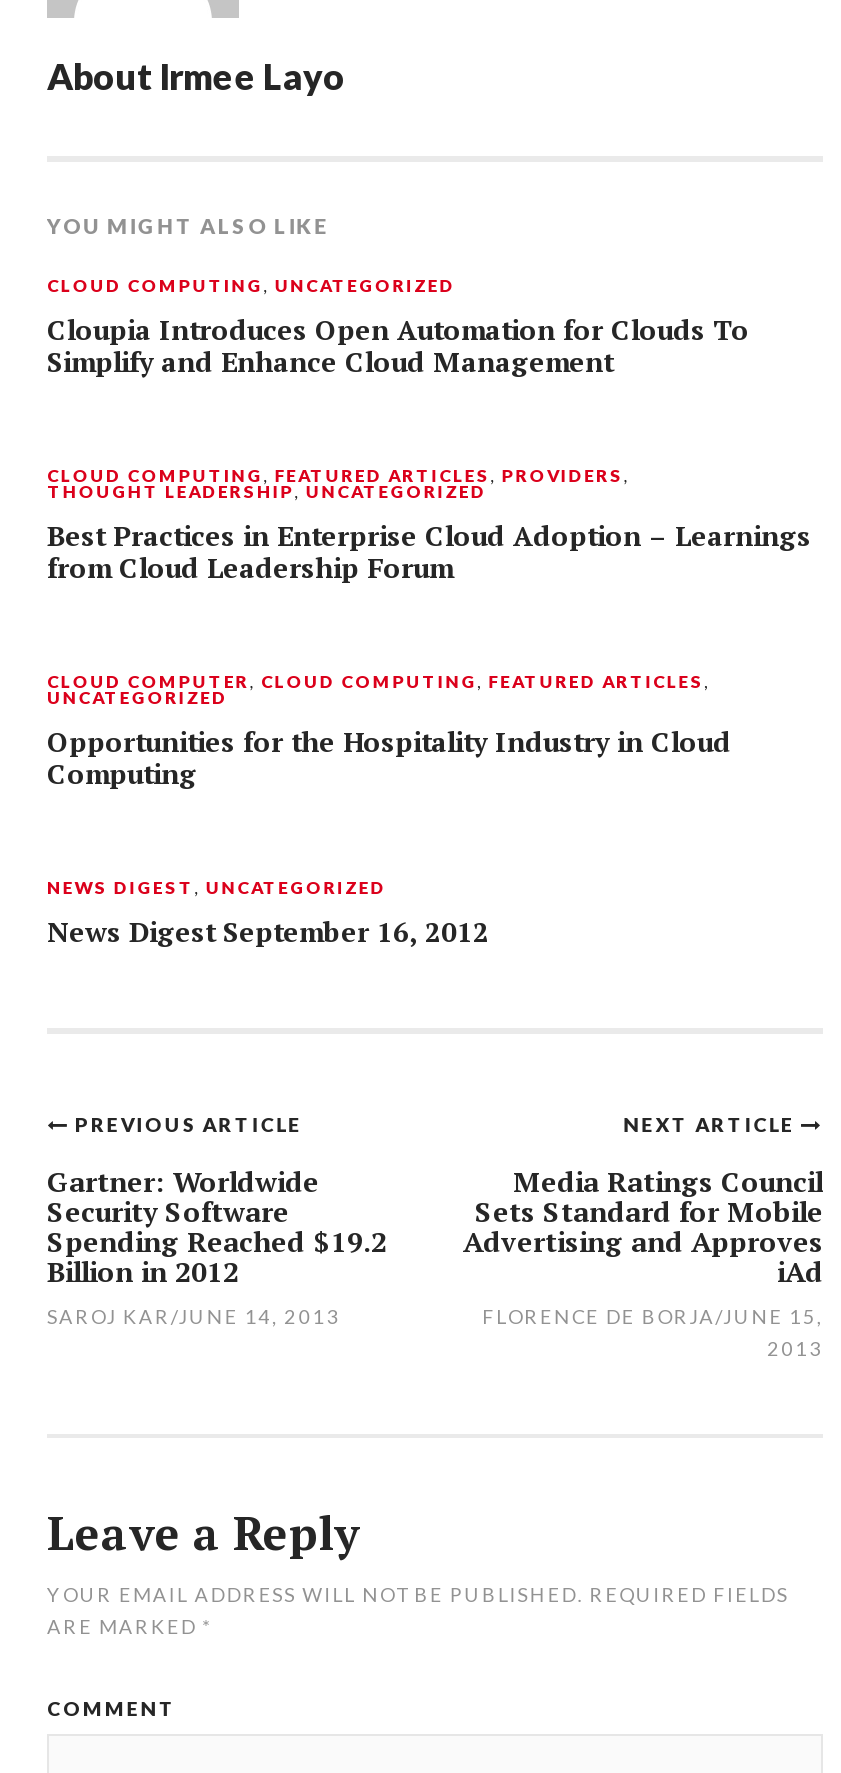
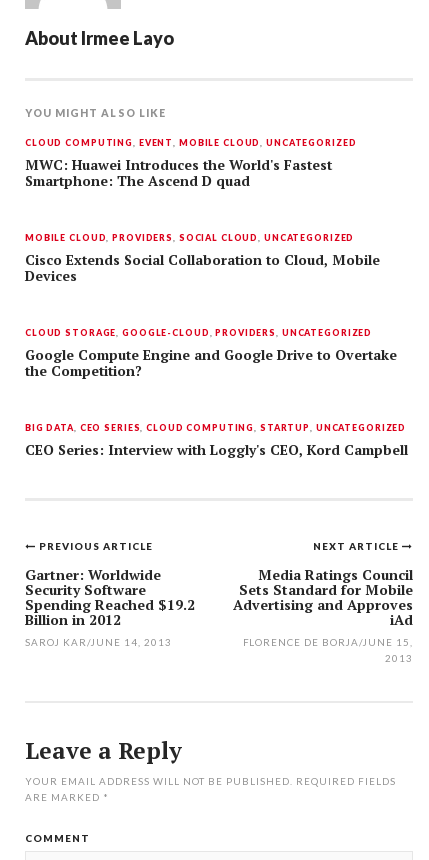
- CLOUD COMPUTING, UNCATEGORIZED
- Cloupia Introduces Open Automation for Clouds To
- Simplify and Enhance Cloud Management
+ CLOUD COMPUTING, EVENT, MOBILE CLOUD, UNCATEGORIZED
+ MWC: Huawei Introduces the World's Fastest
+ Smartphone: The Ascend D quad

- CLOUD COMPUTING, FEATURED ARTICLES, PROVIDERS,
- THOUGHT LEADERSHIP,UNCATEGORIZED
- Best Practices in Enterprise Cloud Adoption – Learnings
- from Cloud Leadership Forum
+ MOBILE CLOUD, PROVIDERS, SOCIAL CLOUD, UNCATEGORIZED
+ Cisco Extends Social Collaboration to Cloud, Mobile
+ Devices

- CLOUD COMPUTER, CLOUD COMPUTING, FEATURED ARTICLES,
- UNCATEGORIZED
- Opportunities for the Hospitality Industry in Cloud
- Computing
+ CLOUD STORAGE, GOOGLE-CLOUD, PROVIDERS, UNCATEGORIZED
+ Google Compute Engine and Google Drive to Overtake
+ the Competition?

- NEWS DIGEST, UNCATEGORIZED
- News Digest September 16, 2012
+ BIG DATA, CEO SERIES, CLOUD COMPUTING, STARTUP, UNCATEGORIZED
+ CEO Series: Interview with Loggly's CEO, Kord Campbell
